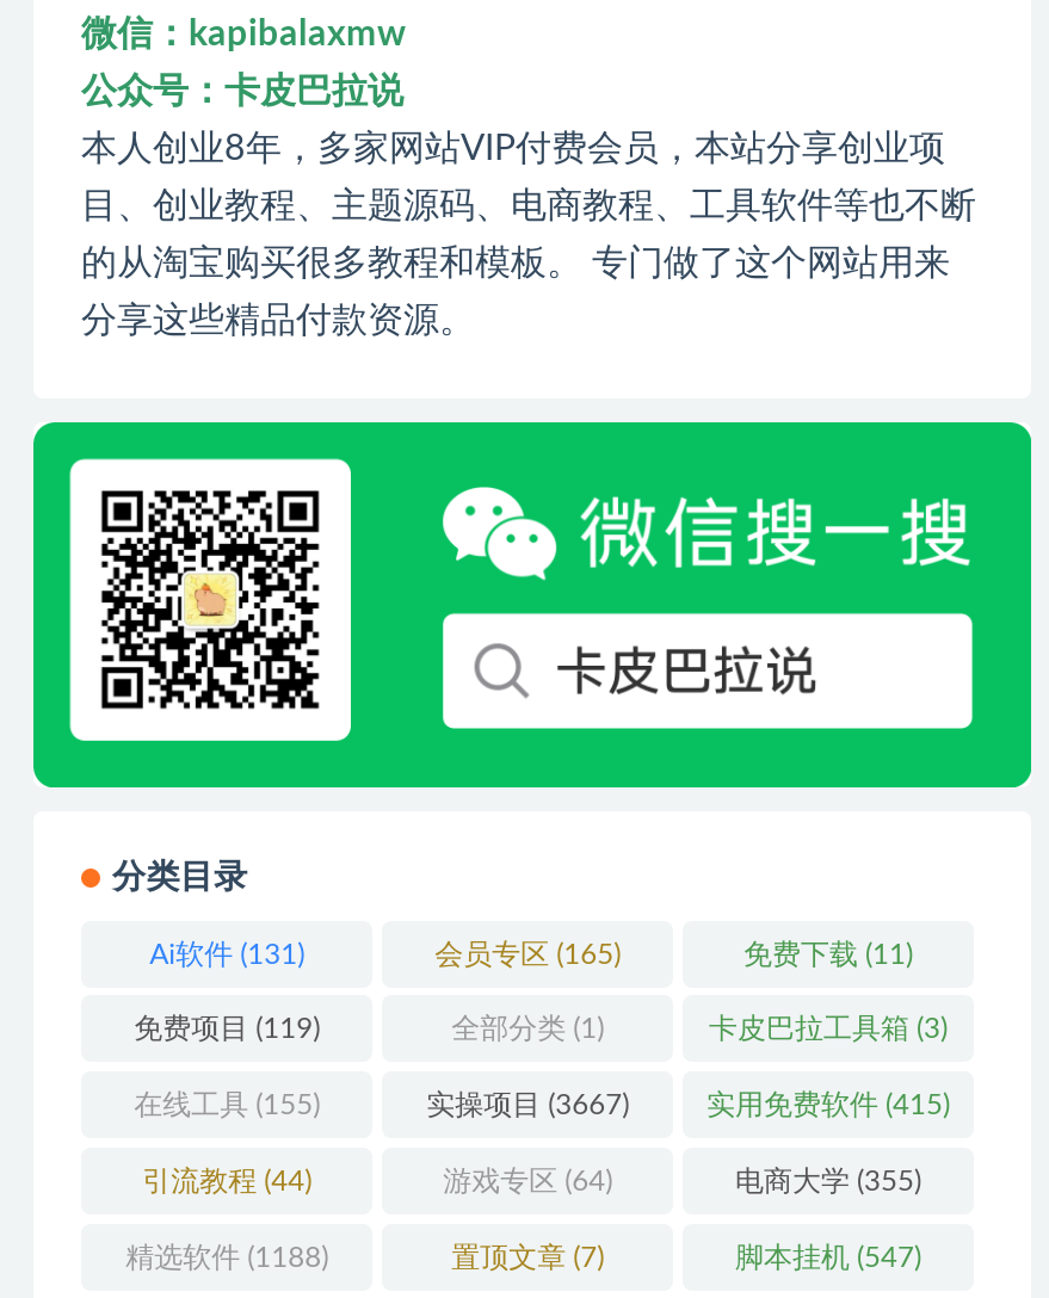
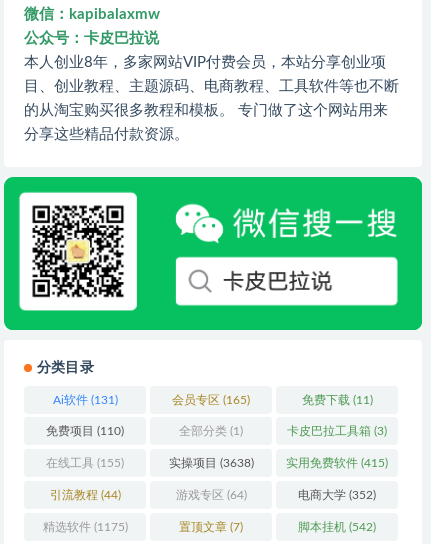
- 免费项目(119)
+ 免费项目(110)

- 实操项目(3667)
+ 实操项目(3638)

- 电商大学(355)
+ 电商大学(352)

- 精选软件(1188)
+ 精选软件(1175)

- 脚本挂机(547)
+ 脚本挂机(542)
